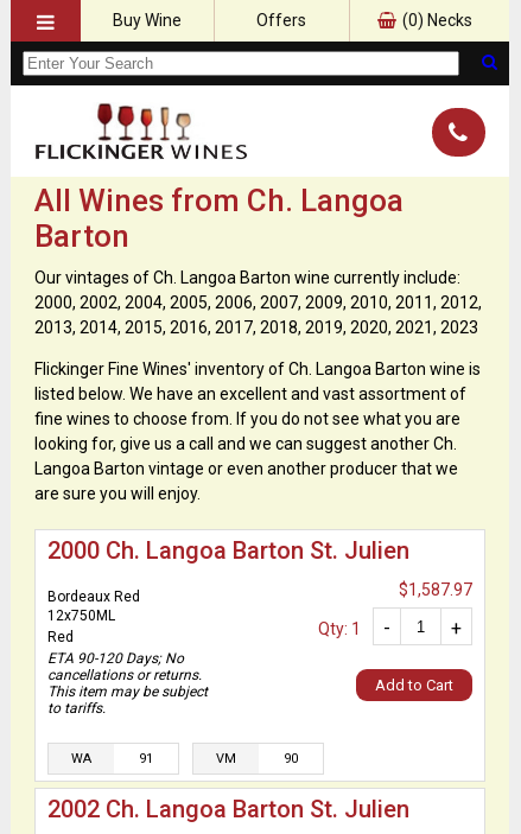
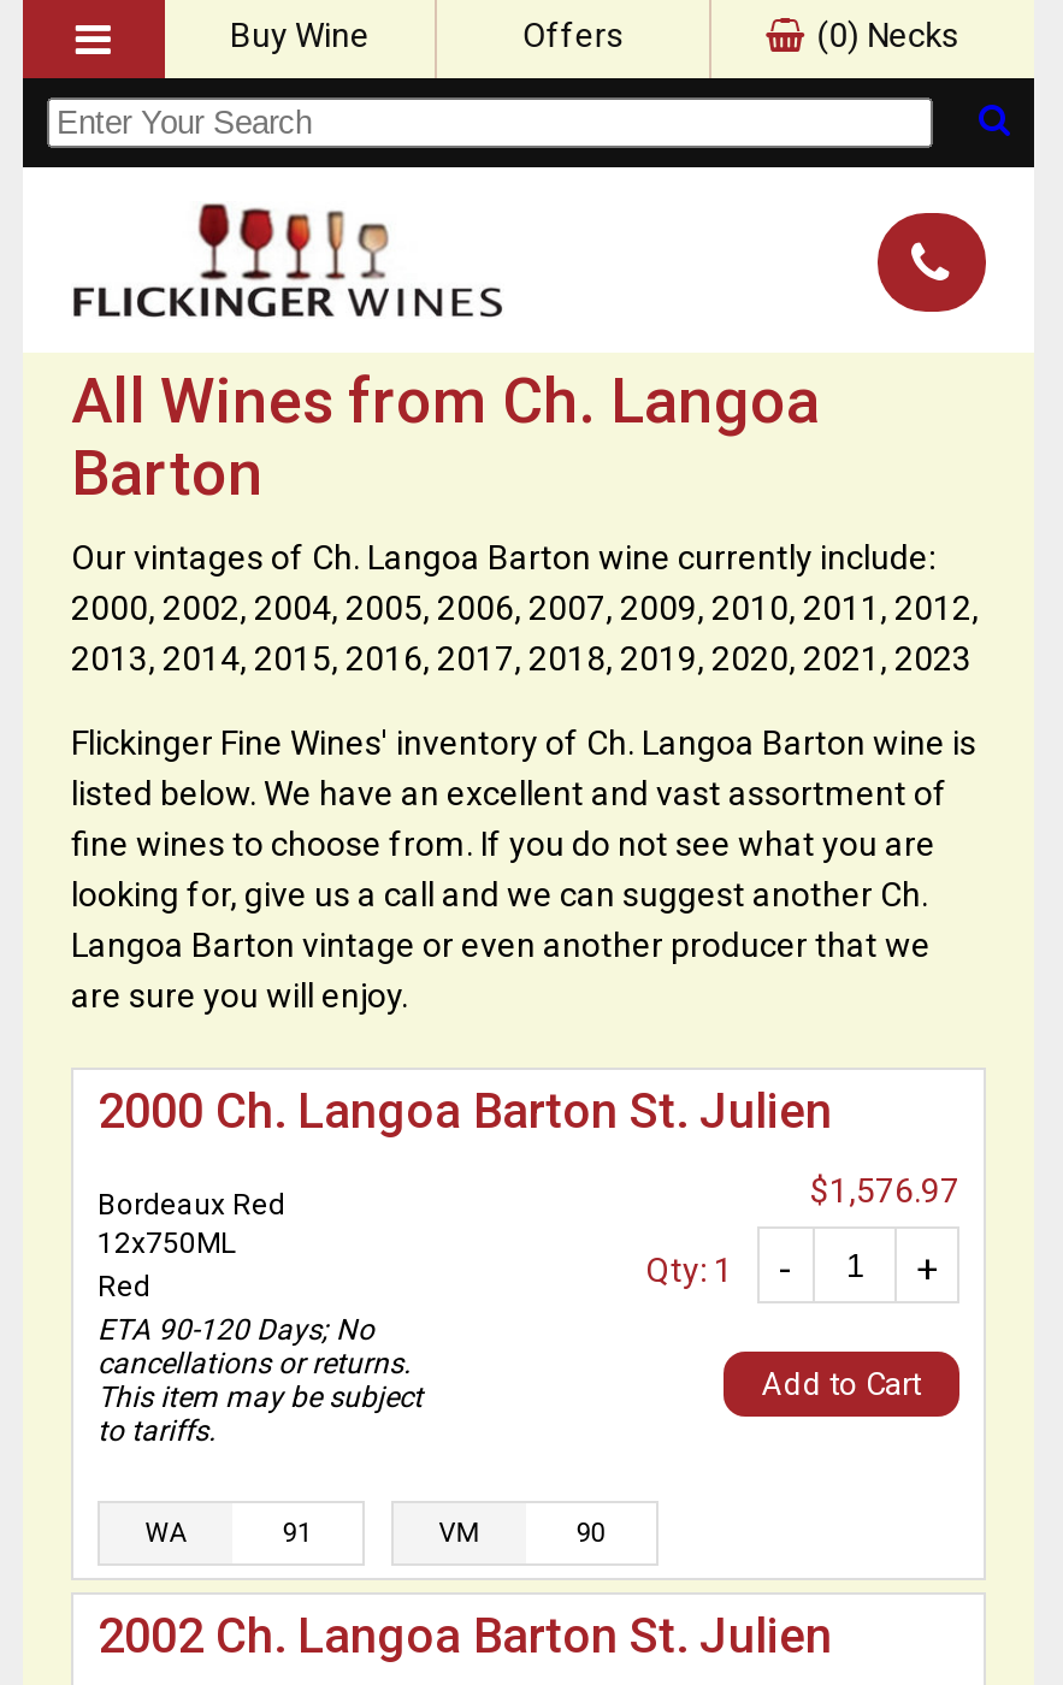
- $1,587.97
+ $1,576.97
